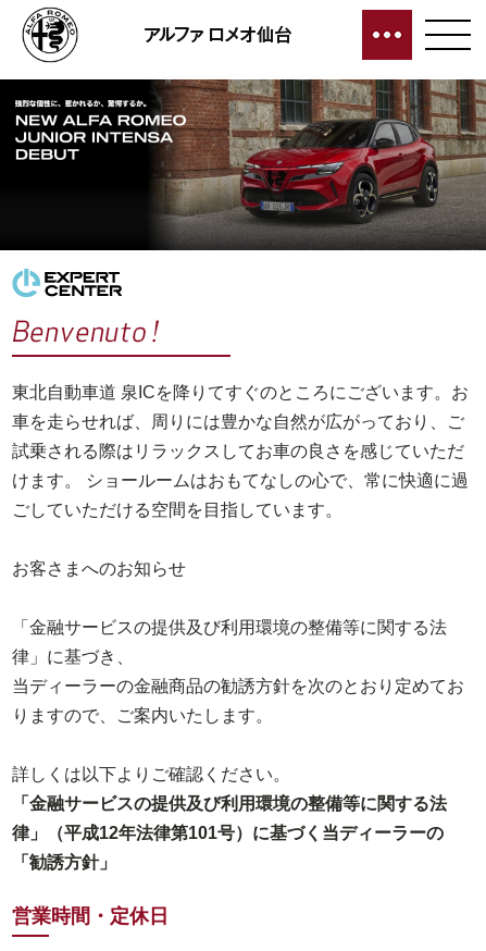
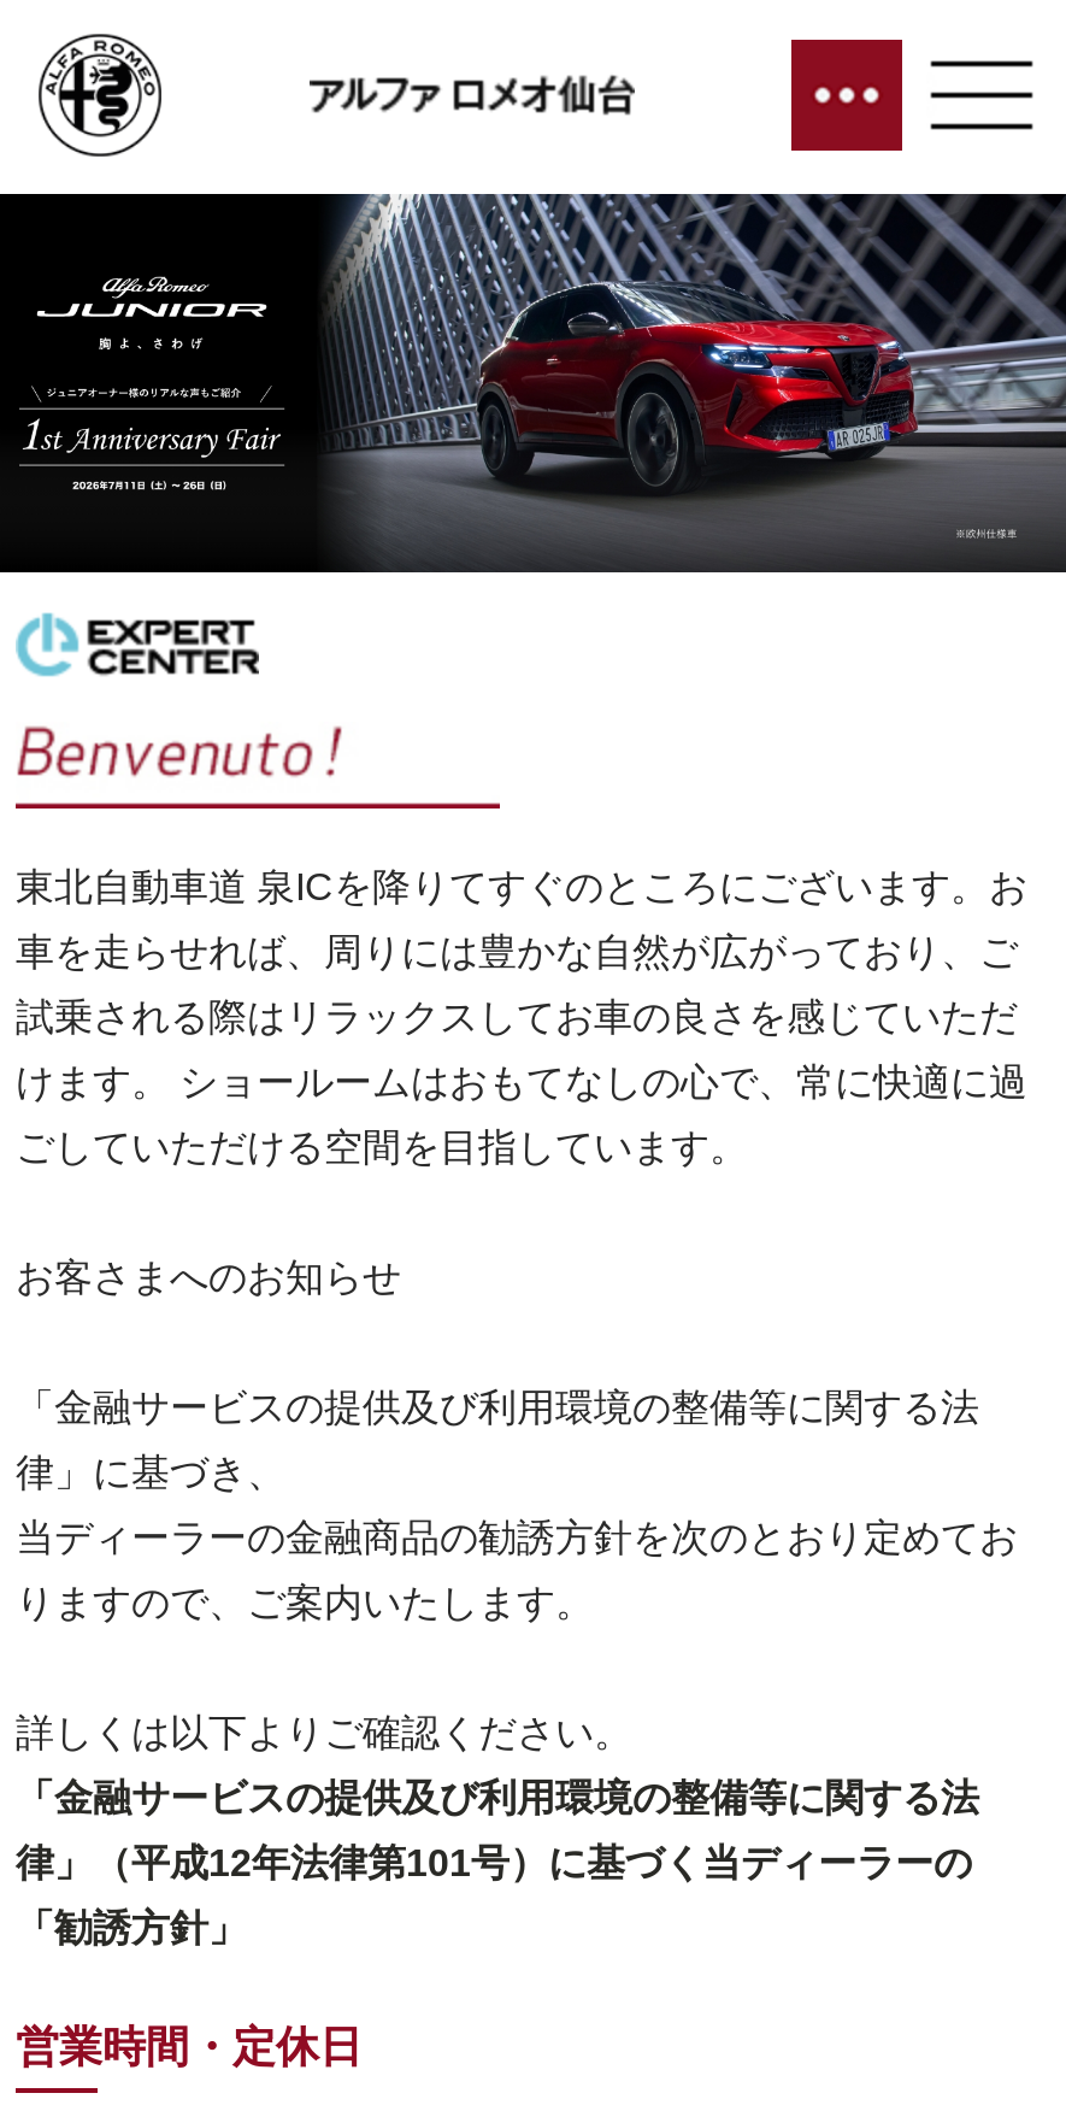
- [image]
+ [image]
